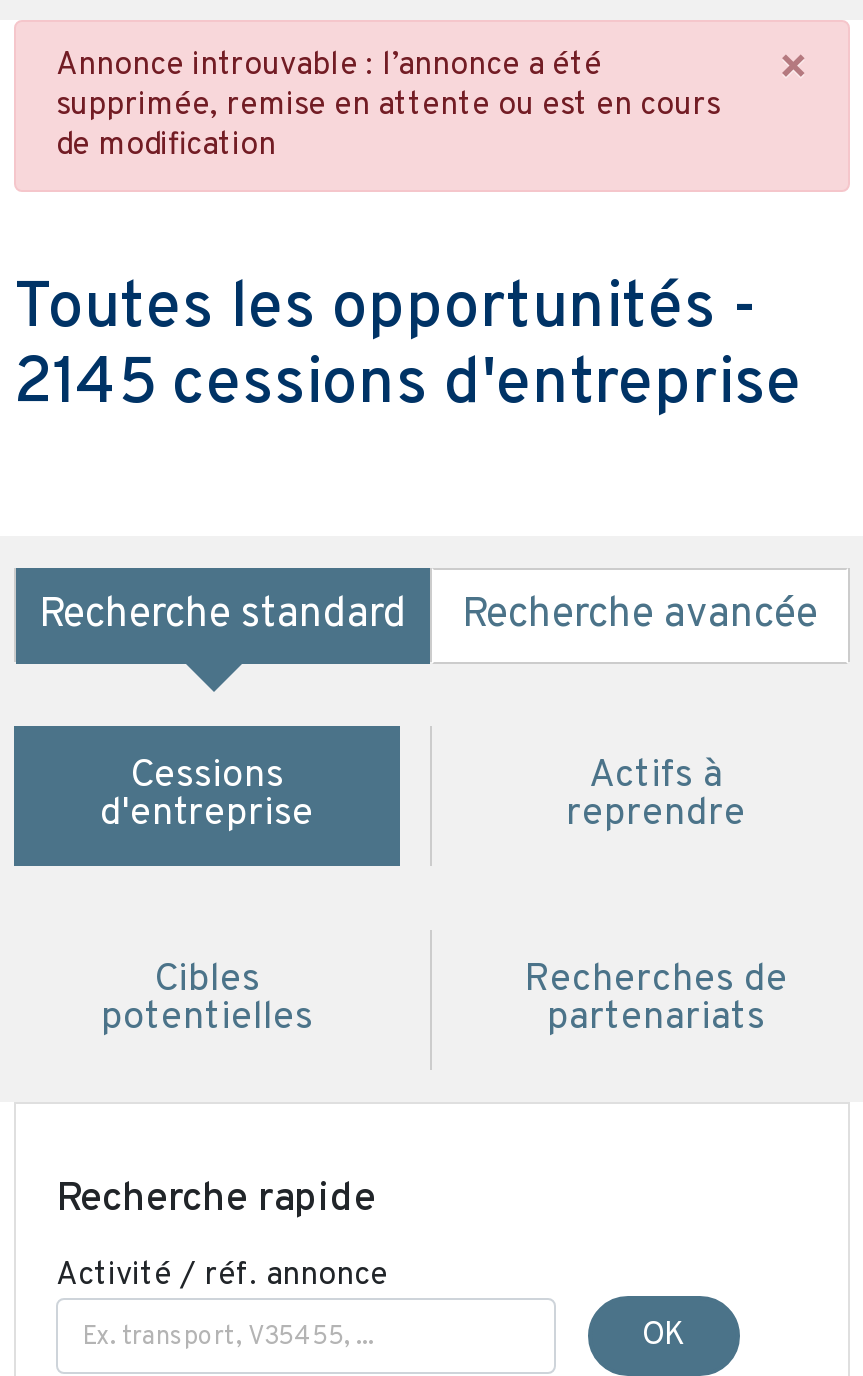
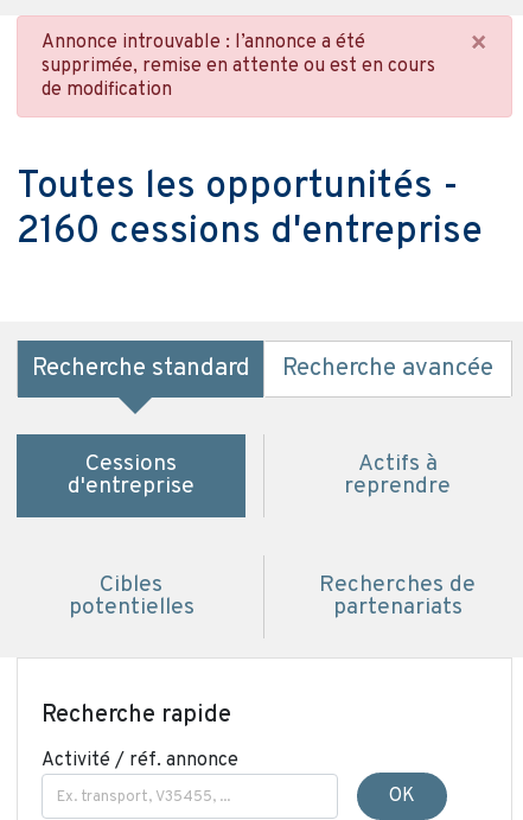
- 2145 cessions d'entreprise
+ 2160 cessions d'entreprise
